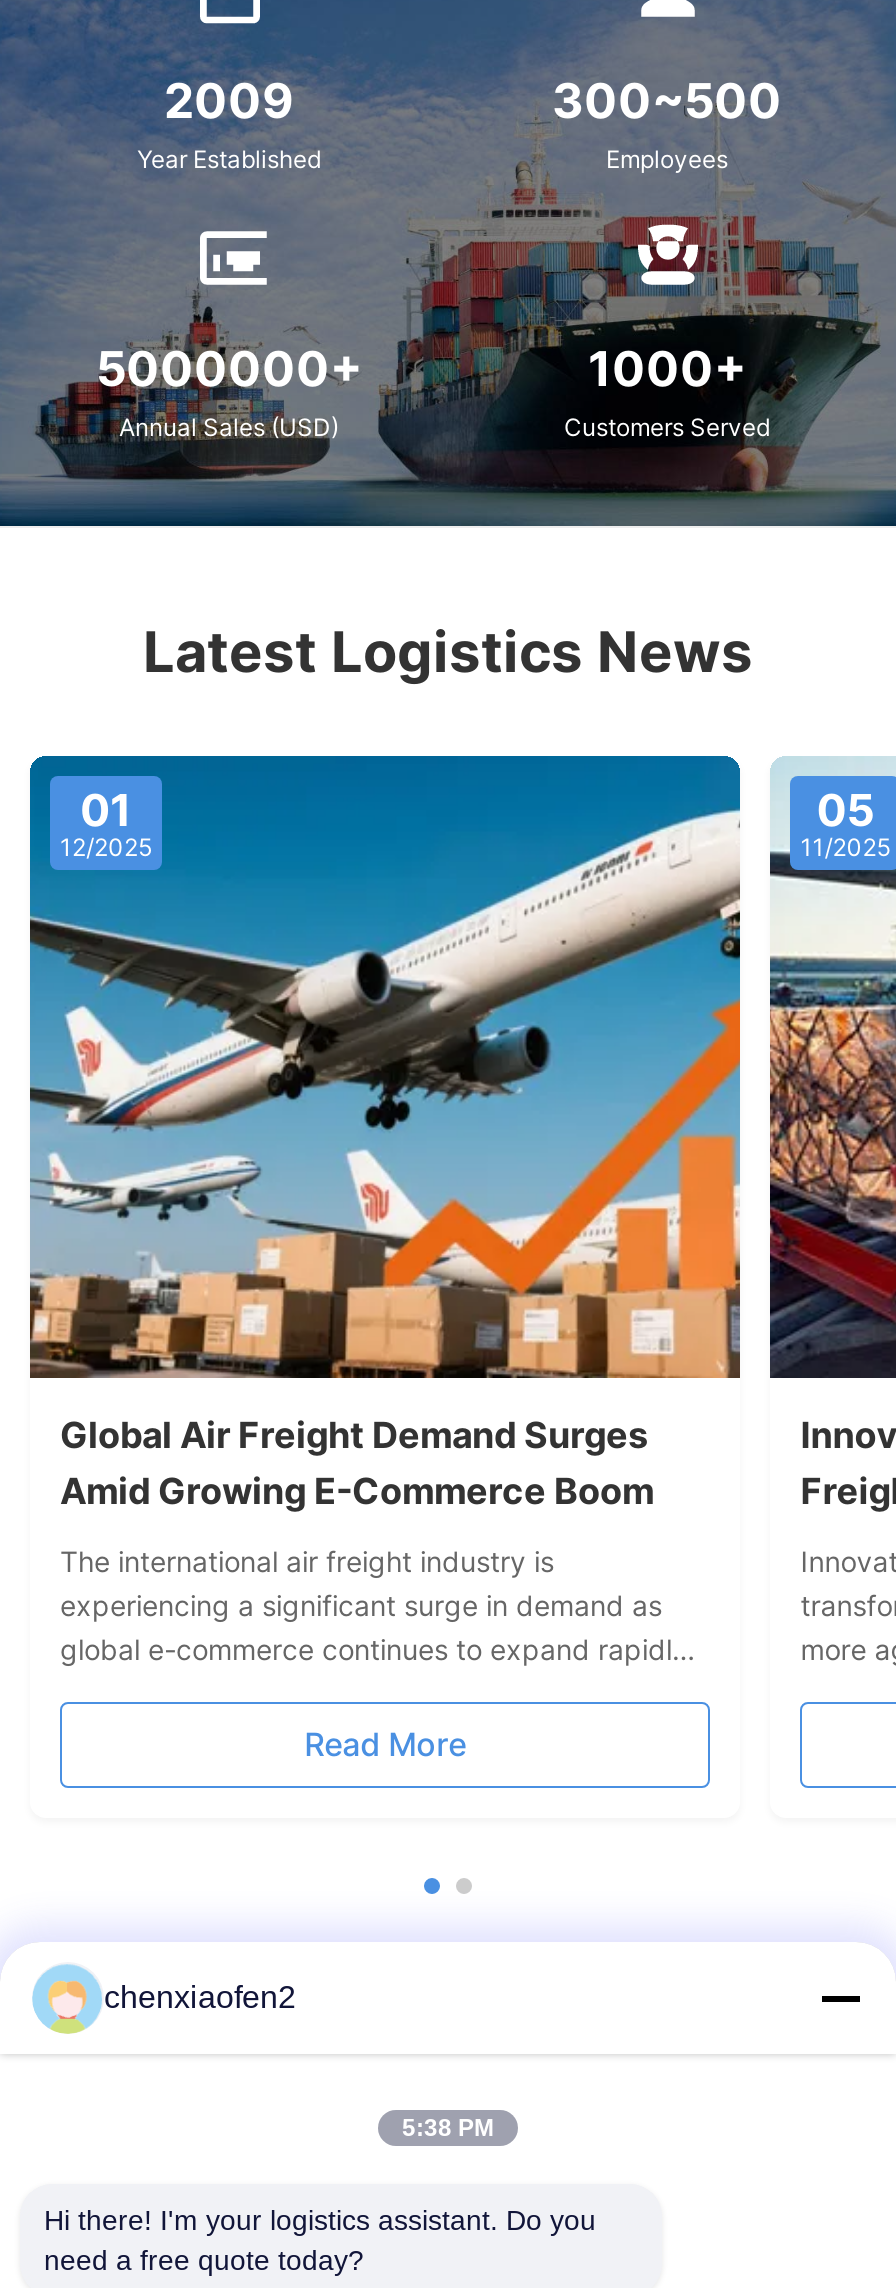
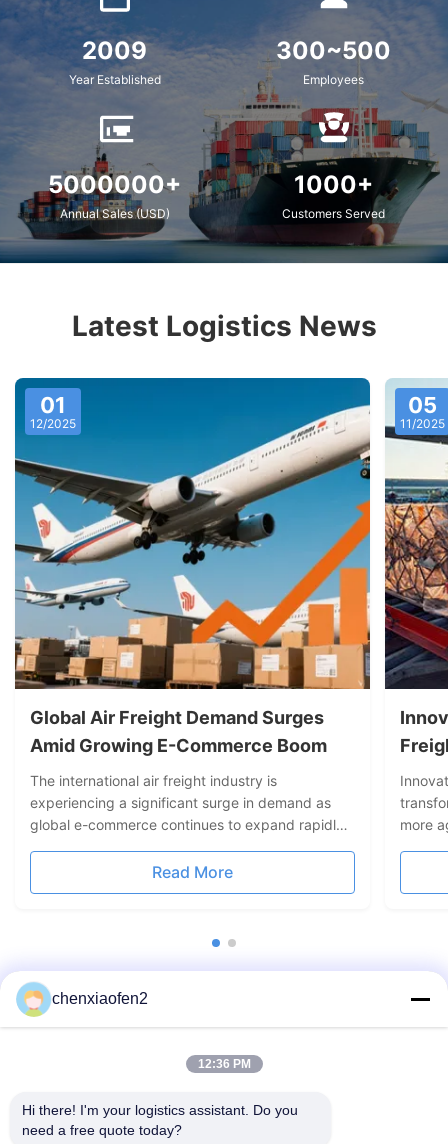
- 5:38 PM
+ 12:36 PM
